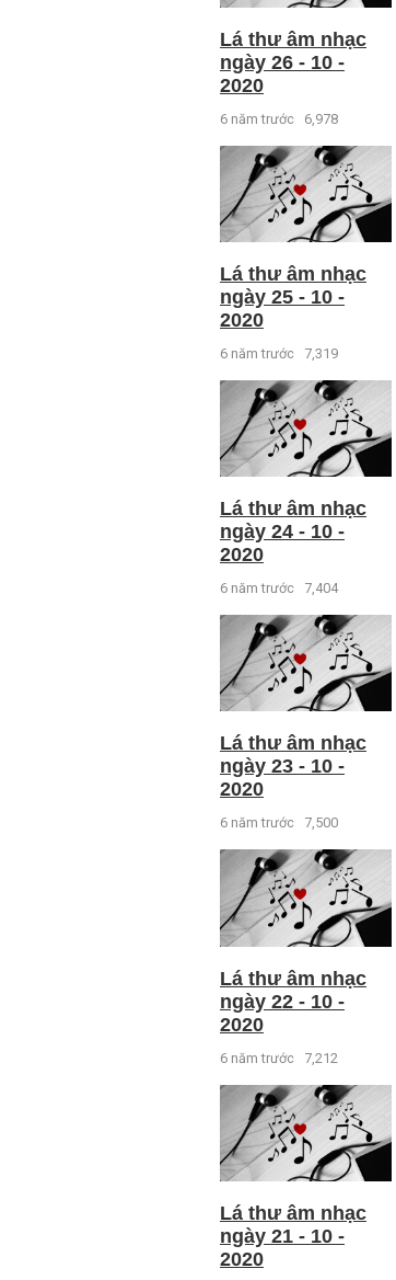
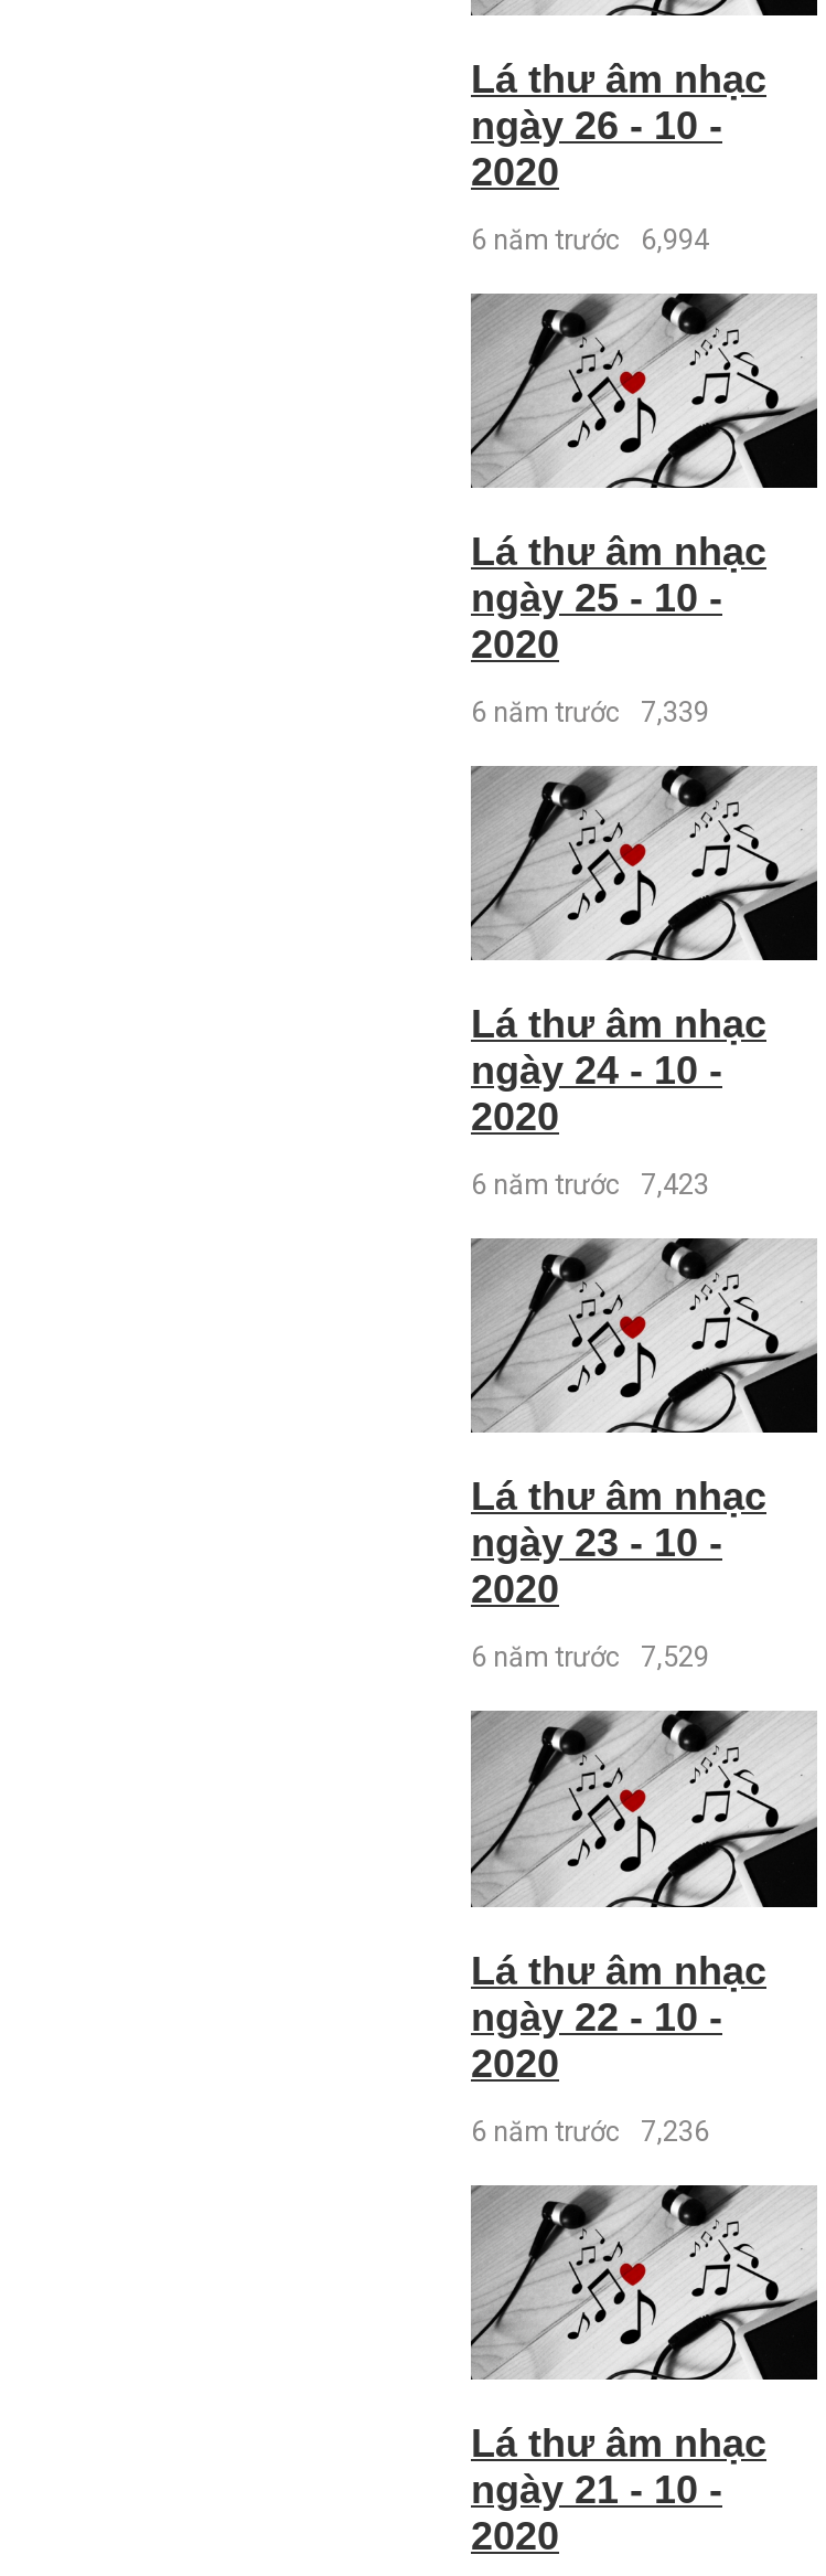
- 6 năm trước 6,978
+ 6 năm trước 6,994

- 6 năm trước 7,319
+ 6 năm trước 7,339

- 6 năm trước 7,404
+ 6 năm trước 7,423

- 6 năm trước 7,500
+ 6 năm trước 7,529

- 6 năm trước 7,212
+ 6 năm trước 7,236
